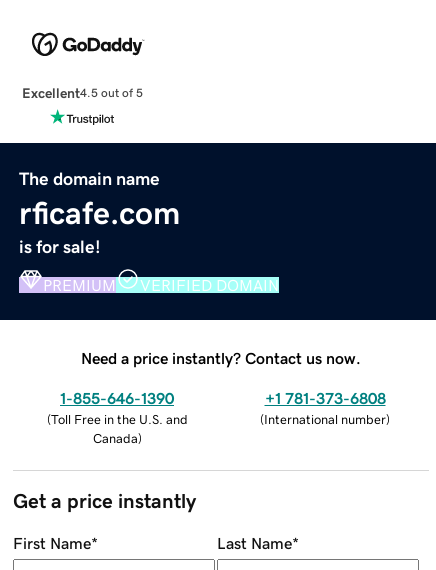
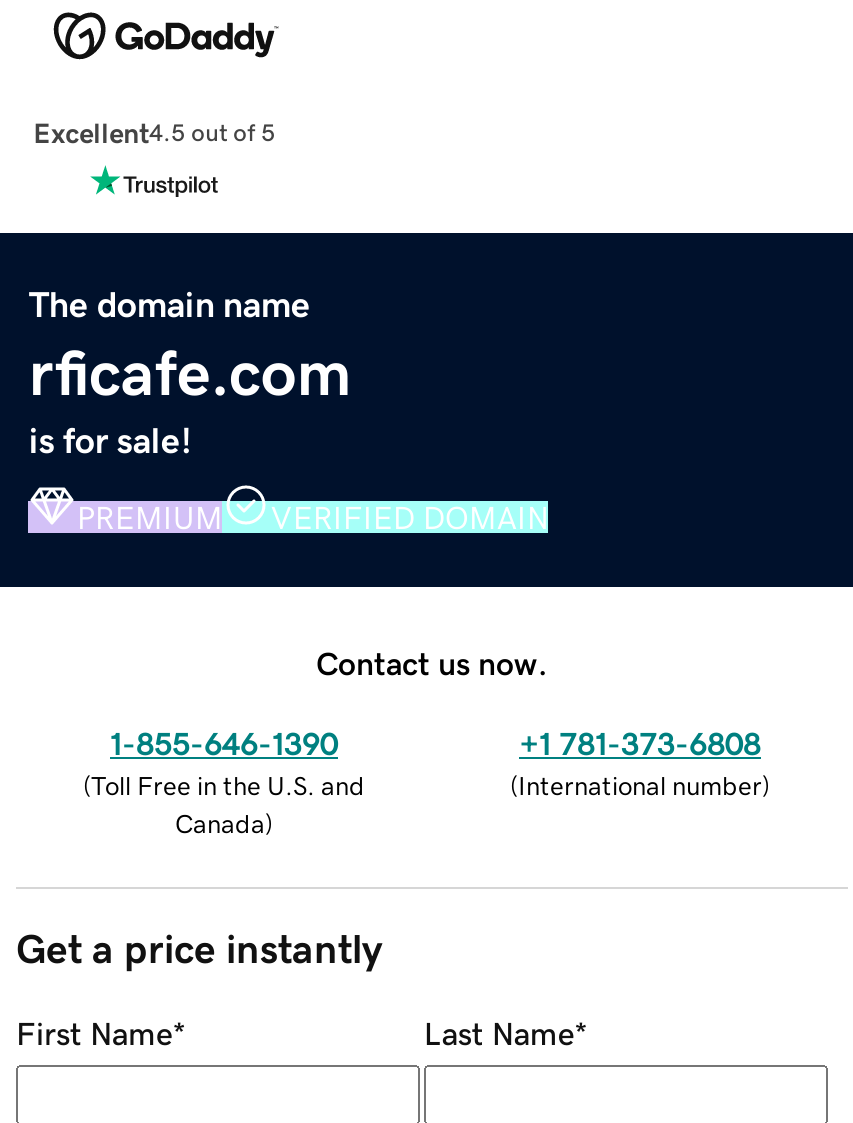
- Need a price instantly? Contact us now.
+ Contact us now.
